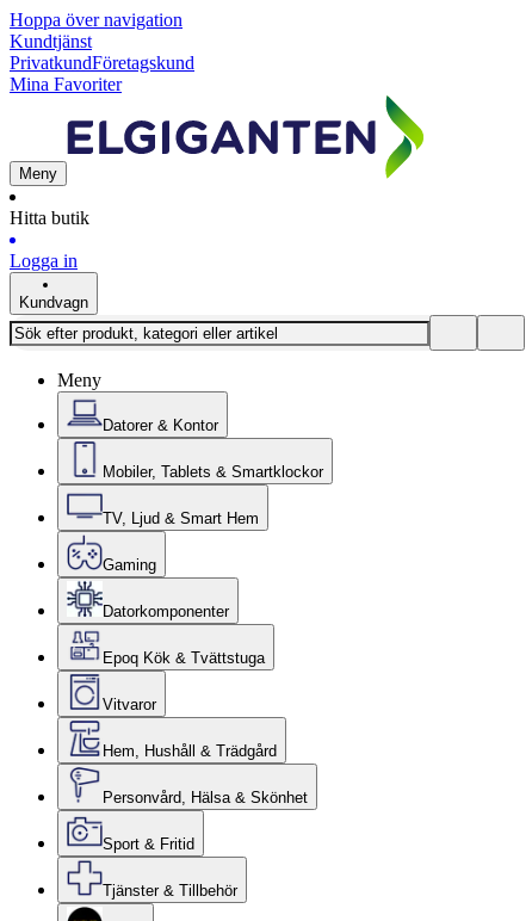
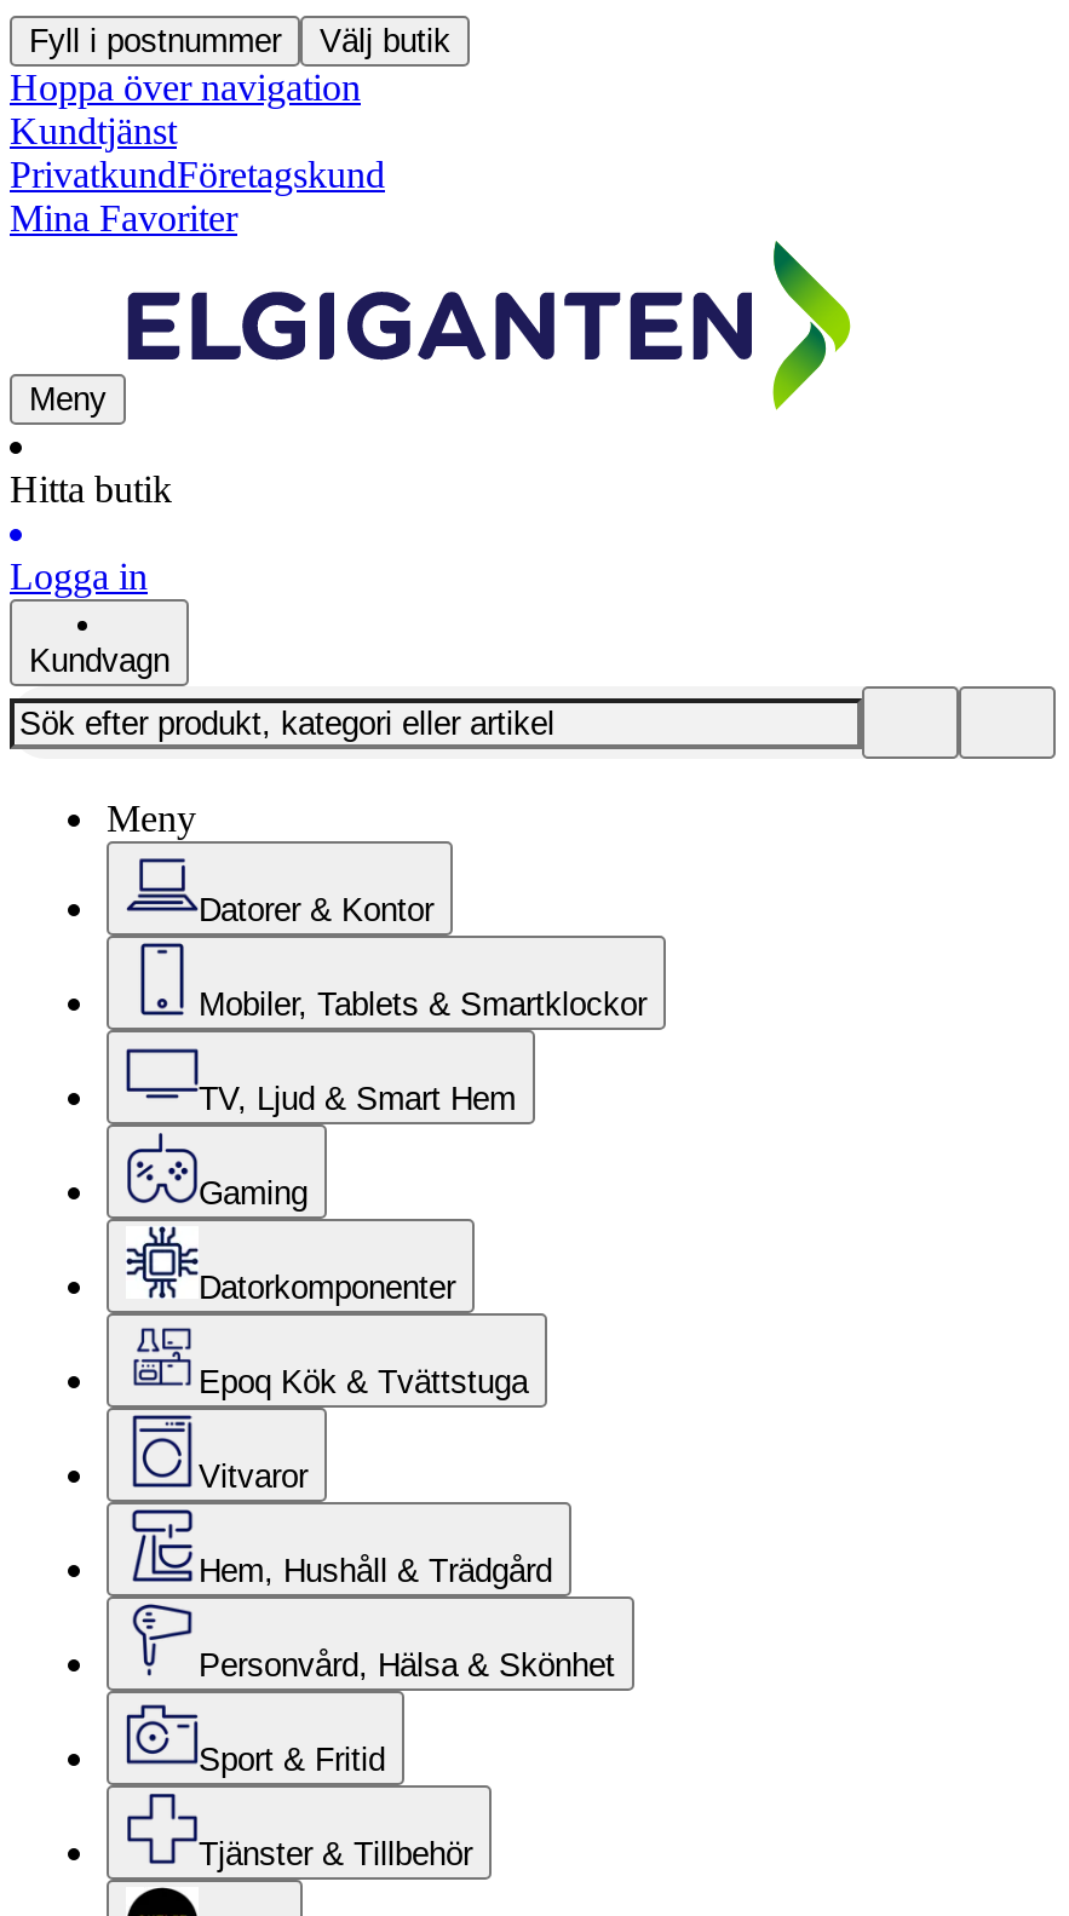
+ Fyll i postnummer
+ Välj butik
